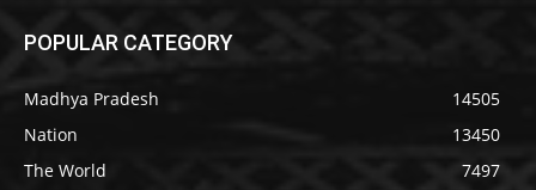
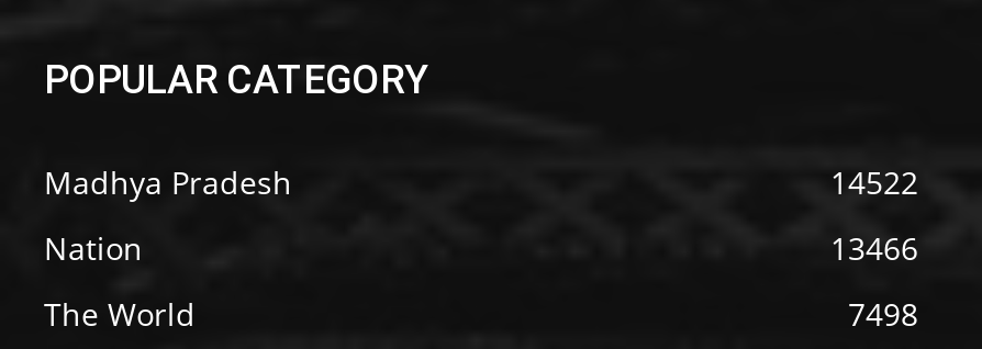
- 14505
+ 14522

- 13450
+ 13466

- 7497
+ 7498
